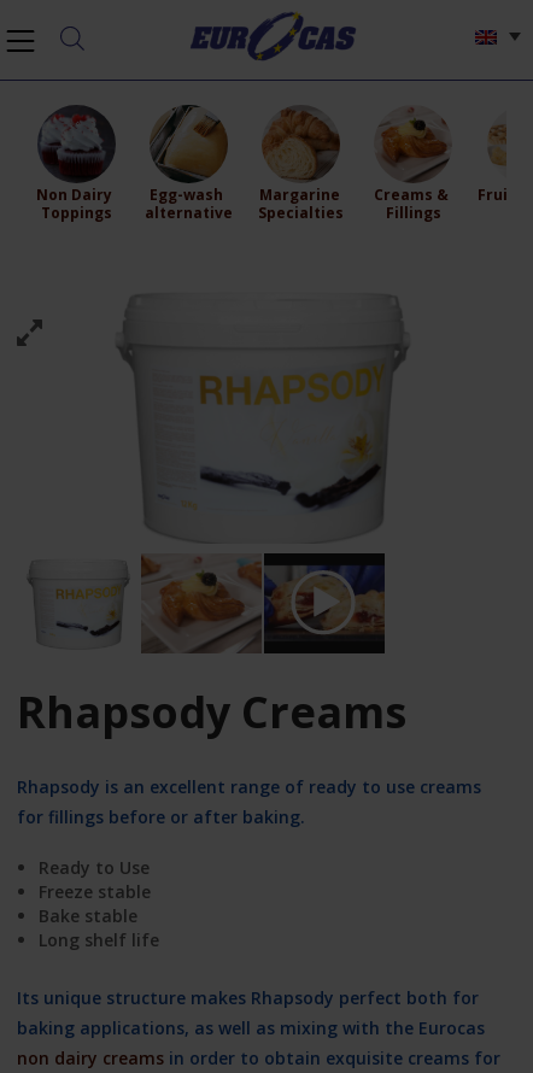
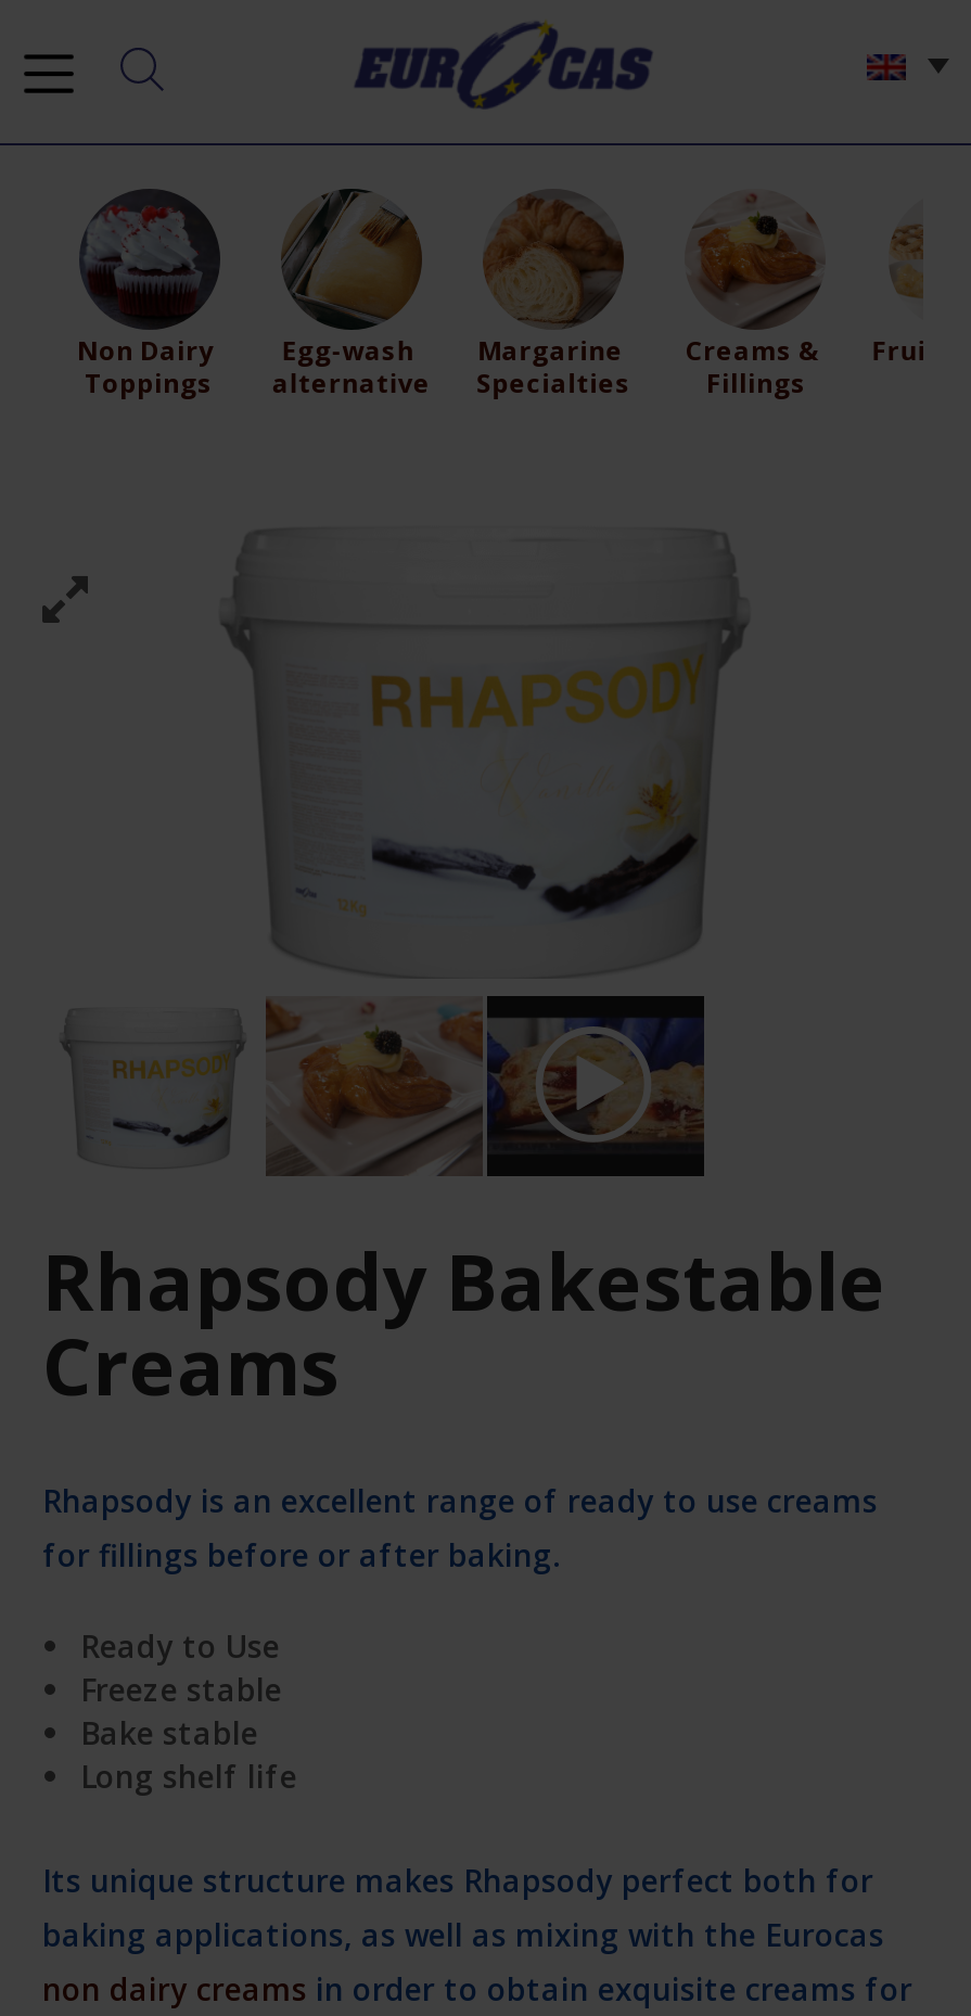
- Rhapsody Creams
+ Rhapsody Bakestable
+ Creams
